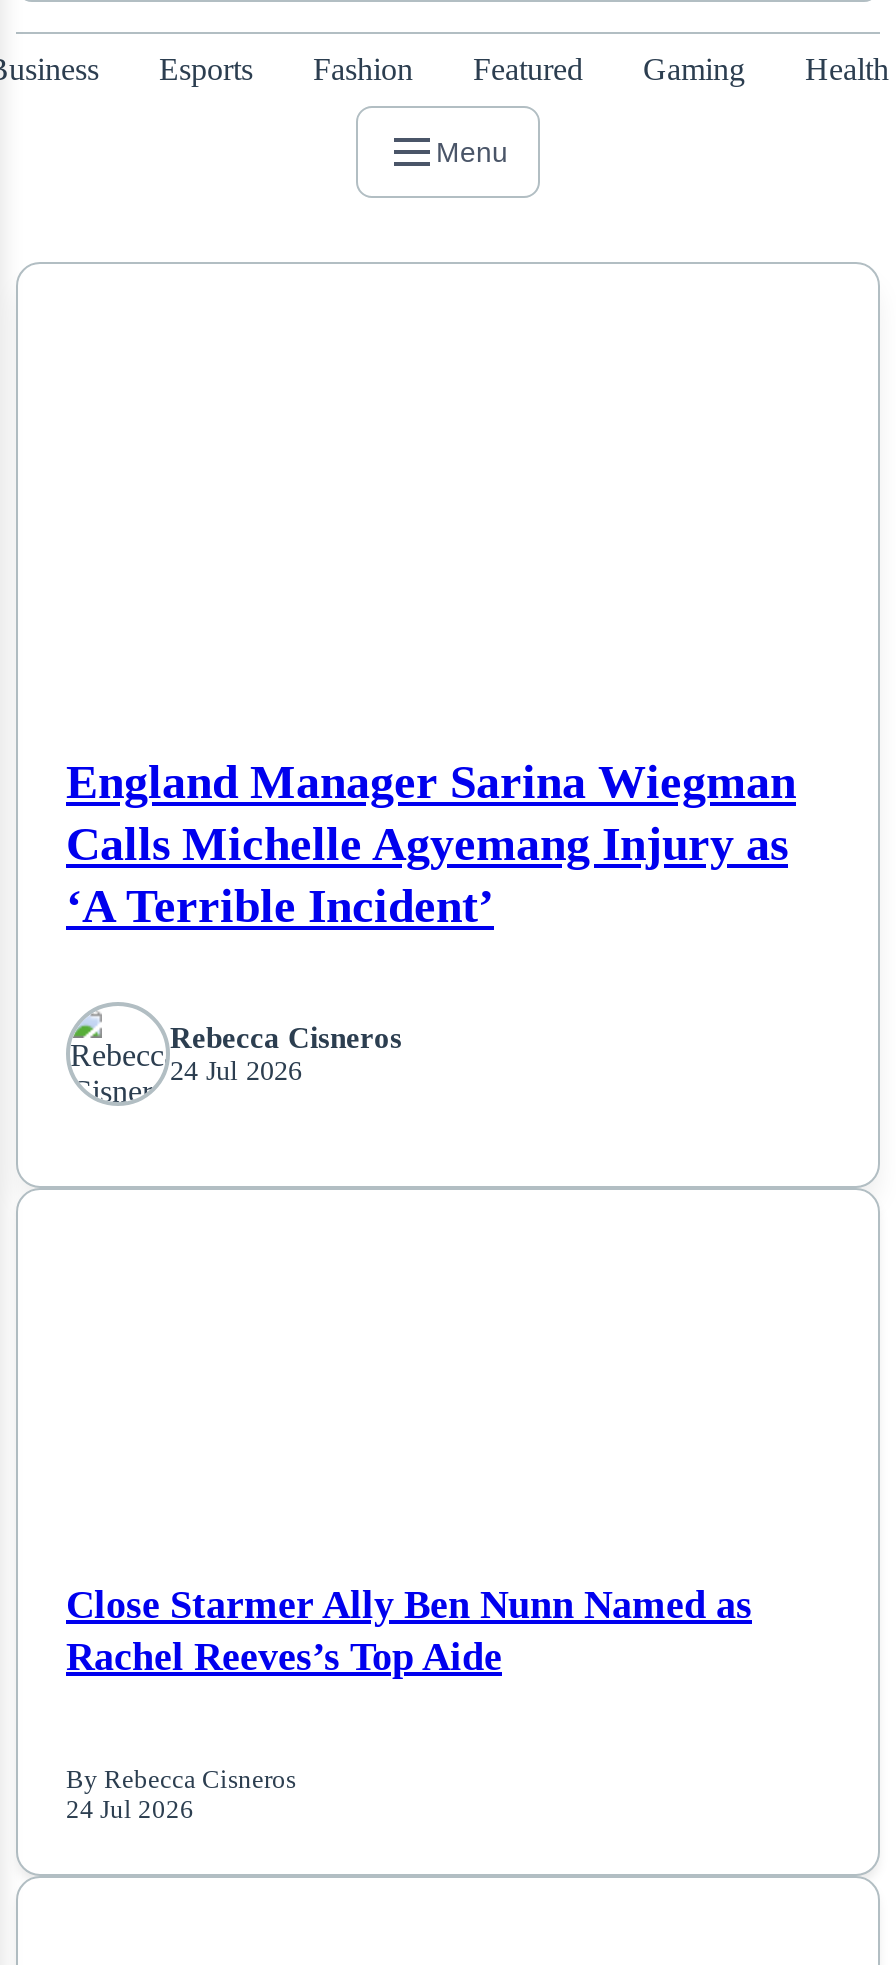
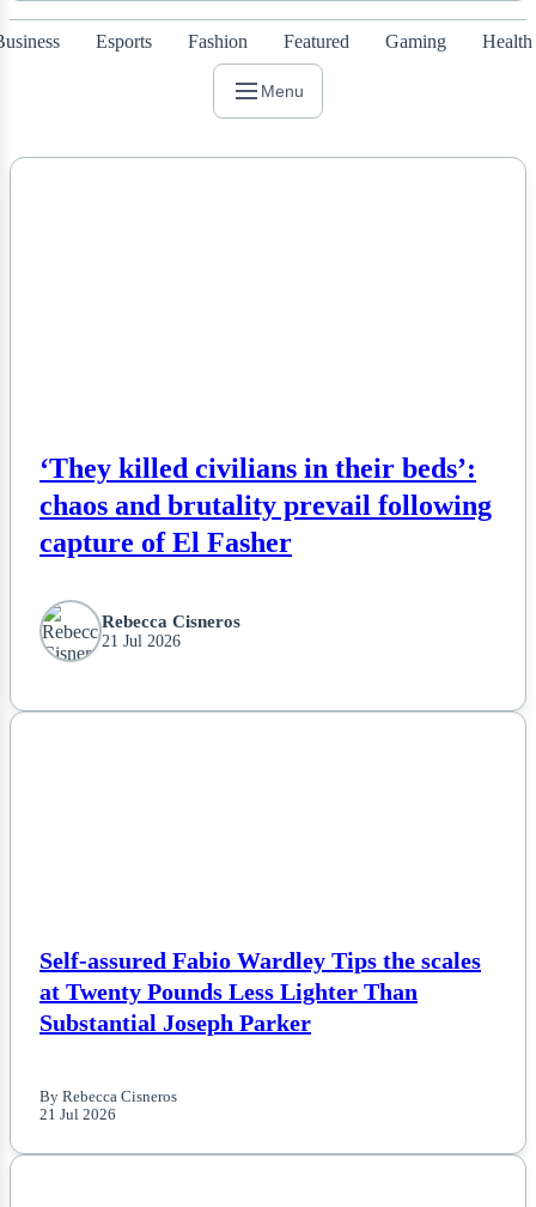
- England Manager Sarina Wiegman
- Calls Michelle Agyemang Injury as
- ‘A Terrible Incident’
+ ‘They killed civilians in their beds’:
+ chaos and brutality prevail following
+ capture of El Fasher

- 24 Jul 2026
+ 21 Jul 2026

- Close Starmer Ally Ben Nunn Named as
- Rachel Reeves’s Top Aide
+ Self-assured Fabio Wardley Tips the scales
+ at Twenty Pounds Less Lighter Than
+ Substantial Joseph Parker

- 24 Jul 2026
+ 21 Jul 2026
